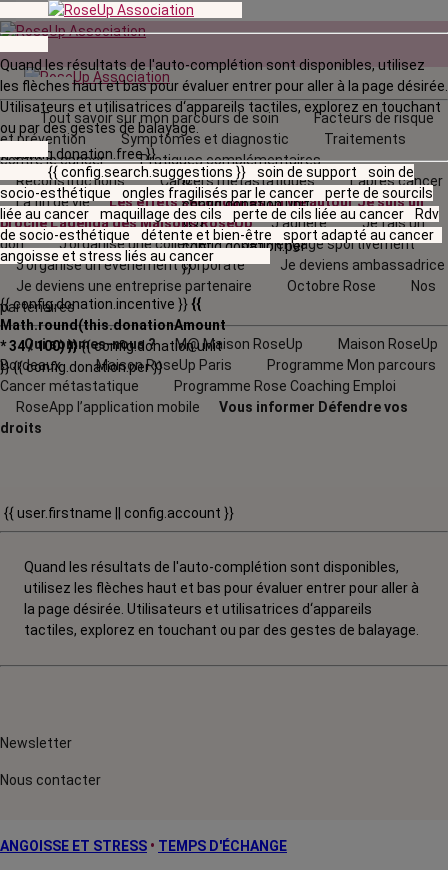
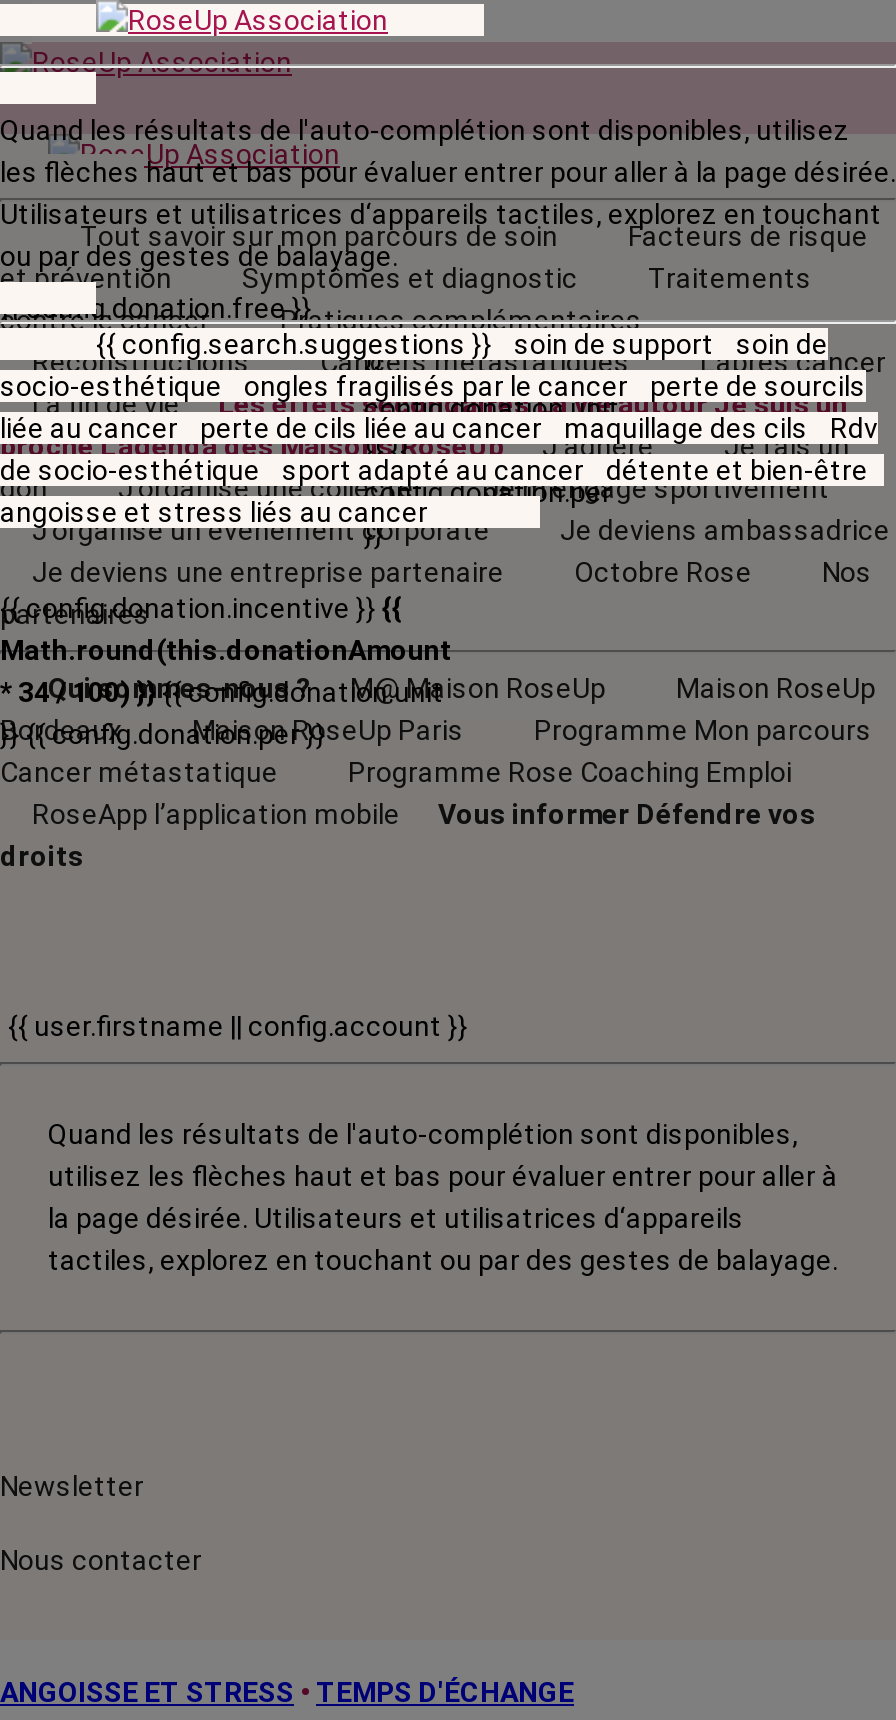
- liée au cancer maquillage des cils perte de cils liée au cancer Rdv
+ liée au cancer perte de cils liée au cancer maquillage des cils Rdv

- de socio-esthétique détente et bien-être sport adapté au cancer
+ de socio-esthétique sport adapté au cancer détente et bien-être
